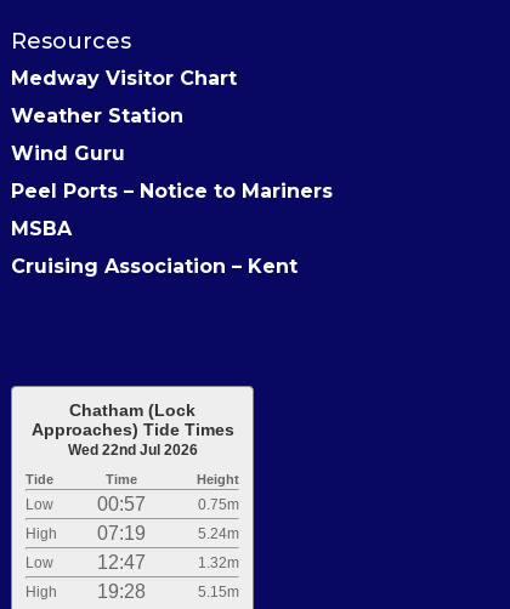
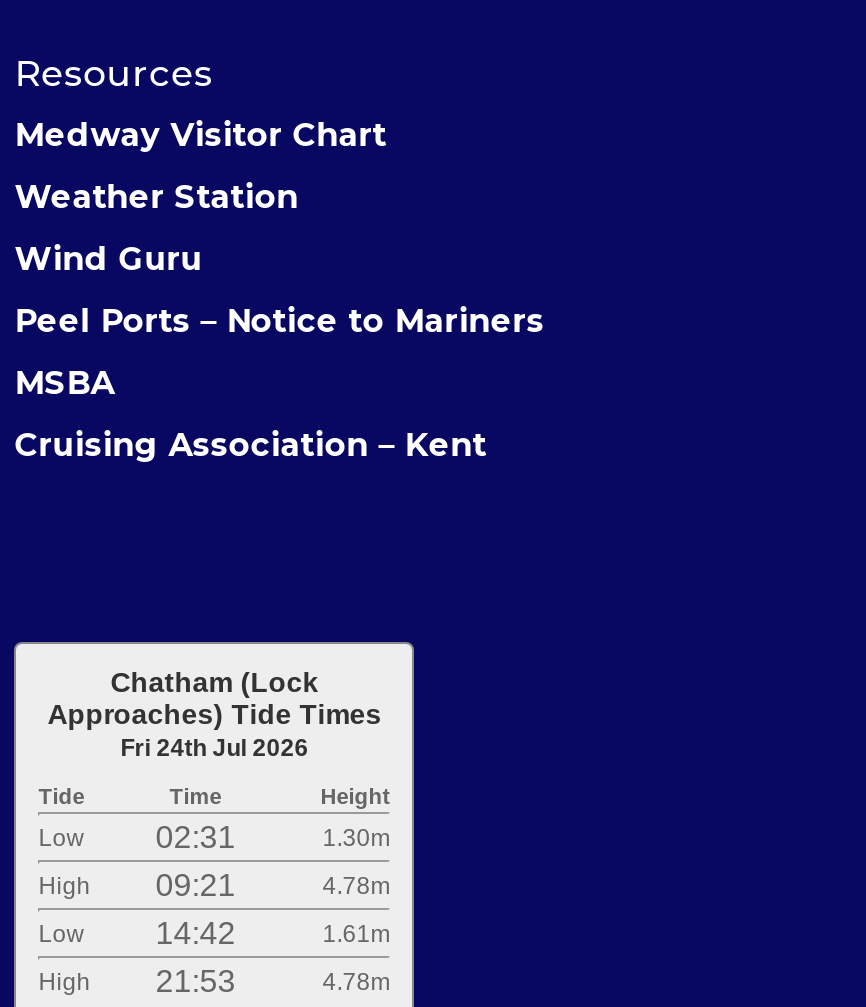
- Wed 22nd Jul 2026
+ Fri 24th Jul 2026

- 00:57
- 0.75m
+ 02:31
+ 1.30m

- 07:19
- 5.24m
+ 09:21
+ 4.78m

- 12:47
- 1.32m
+ 14:42
+ 1.61m

- 19:28
- 5.15m
+ 21:53
+ 4.78m
